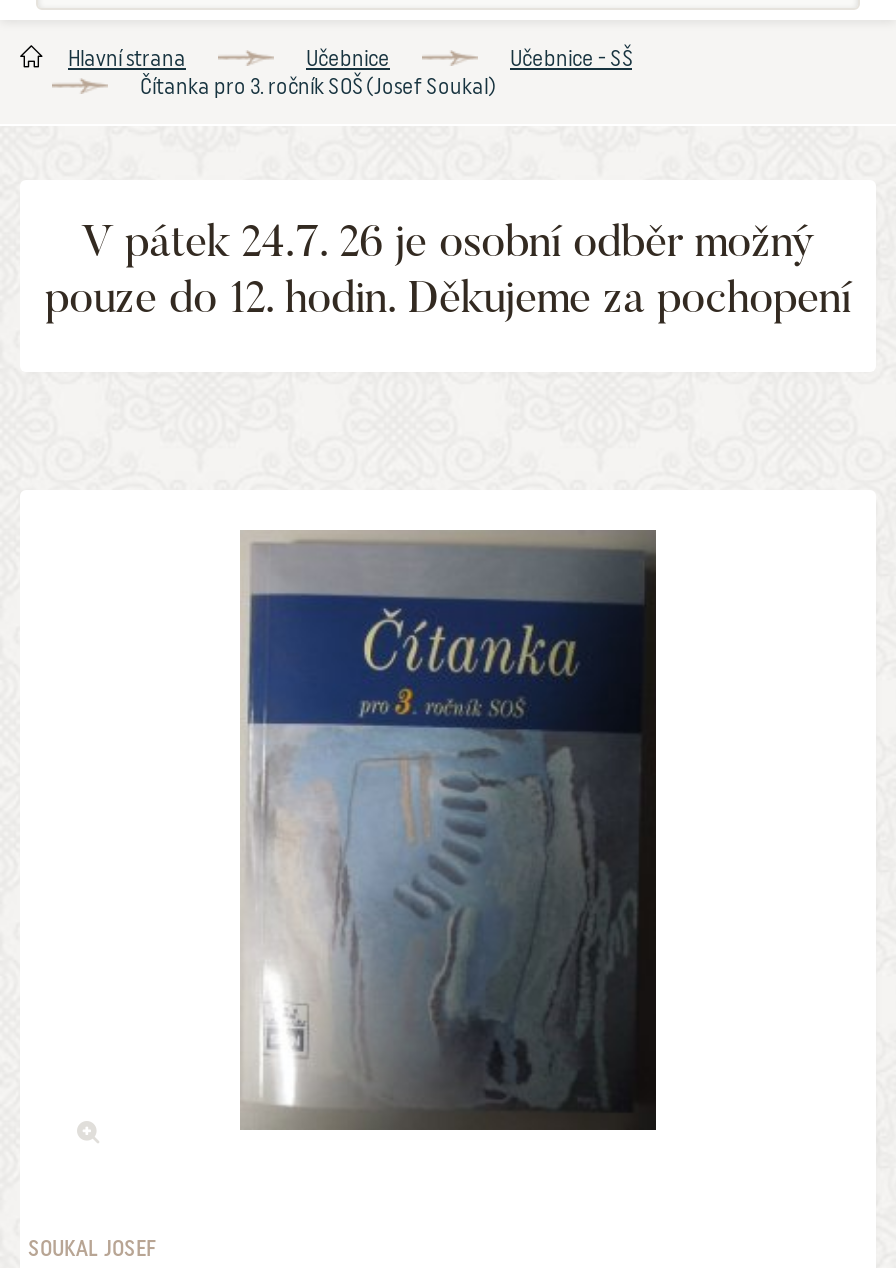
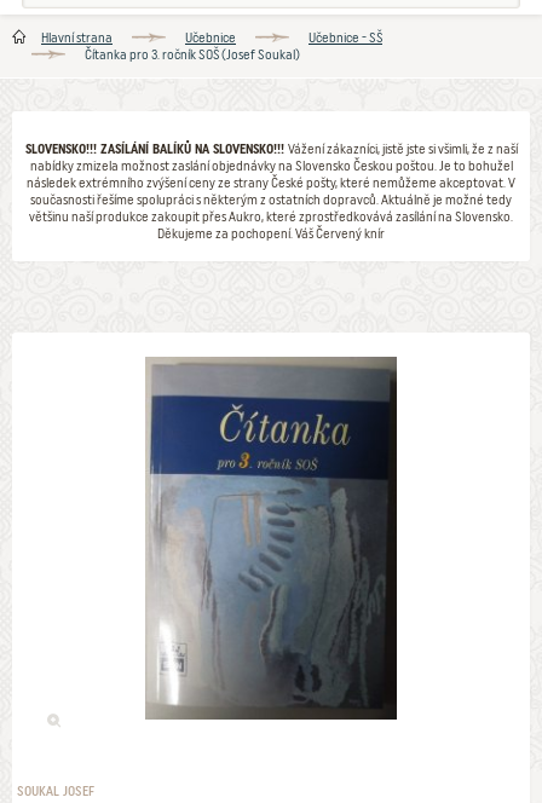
- V pátek 24.7. 26 je osobní odběr možný
- pouze do 12. hodin. Děkujeme za pochopení
+ SLOVENSKO!!! ZASÍLÁNÍ BALÍKŮ NA SLOVENSKO!!! Vážení zákazníci, jistě jste si všimli, že z naší
+ nabídky zmizela možnost zaslání objednávky na Slovensko Českou poštou. Je to bohužel
+ následek extrémního zvýšení ceny ze strany České pošty, které nemůžeme akceptovat. V
+ současnosti řešíme spolupráci s některým z ostatních dopravců. Aktuálně je možné tedy
+ většinu naší produkce zakoupit přes Aukro, které zprostředkovává zasílání na Slovensko.
+ Děkujeme za pochopení. Váš Červený knír
